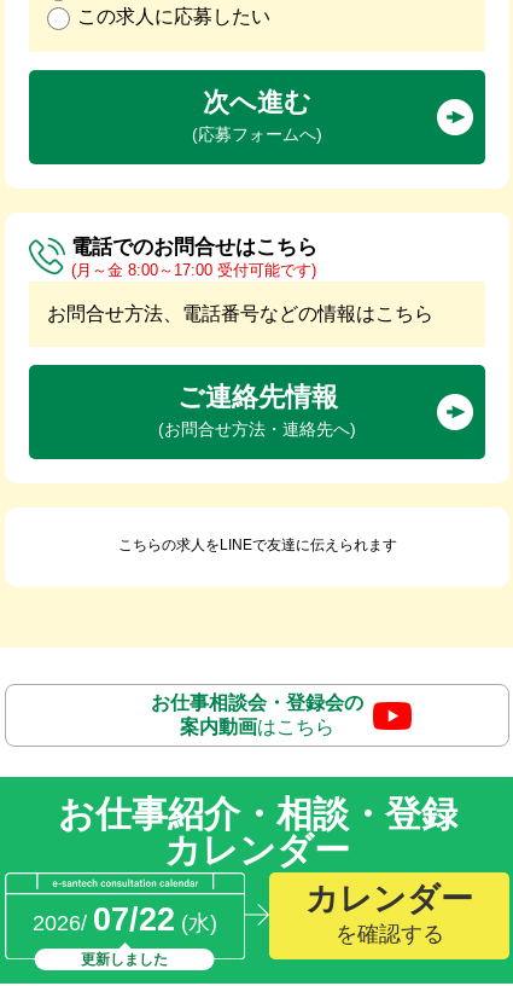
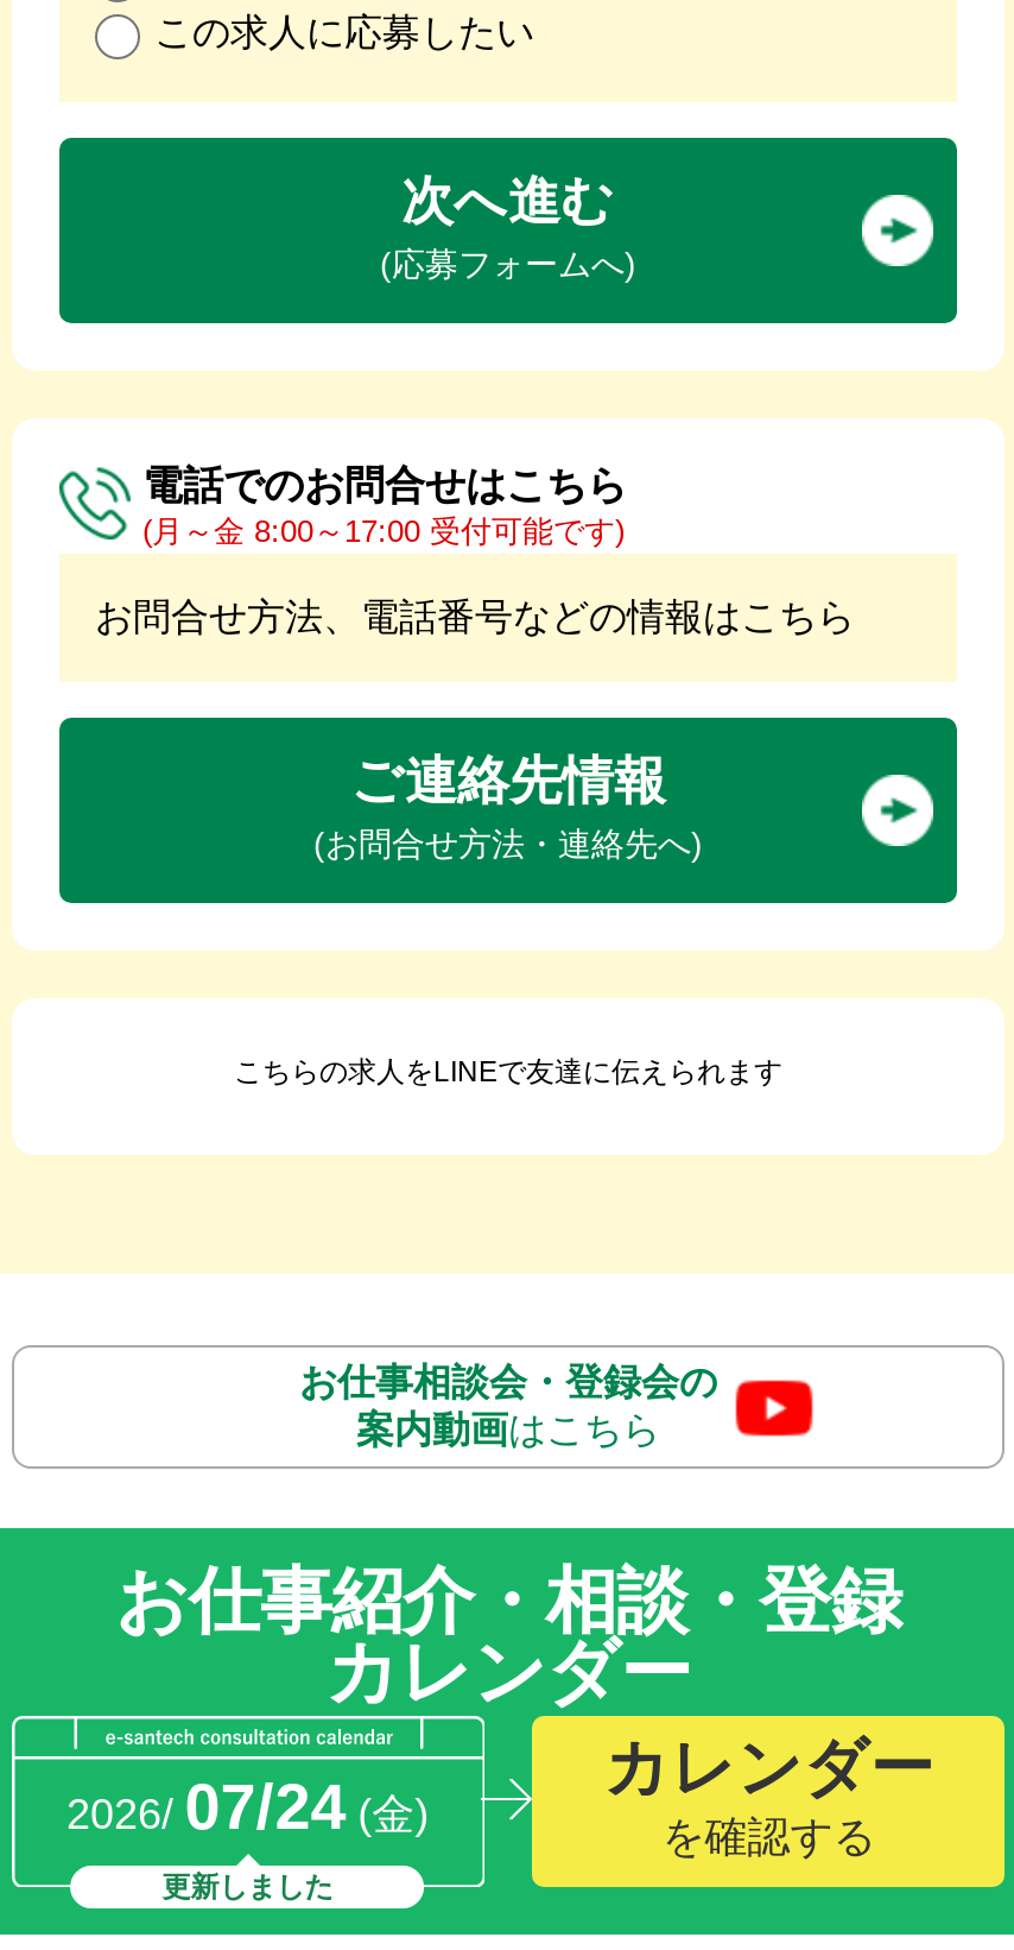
- 2026/ 07/22 (水)
+ 2026/ 07/24 (金)
